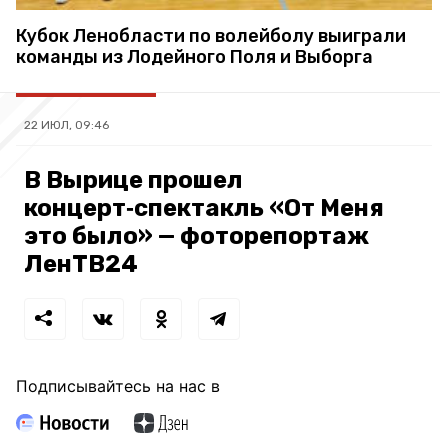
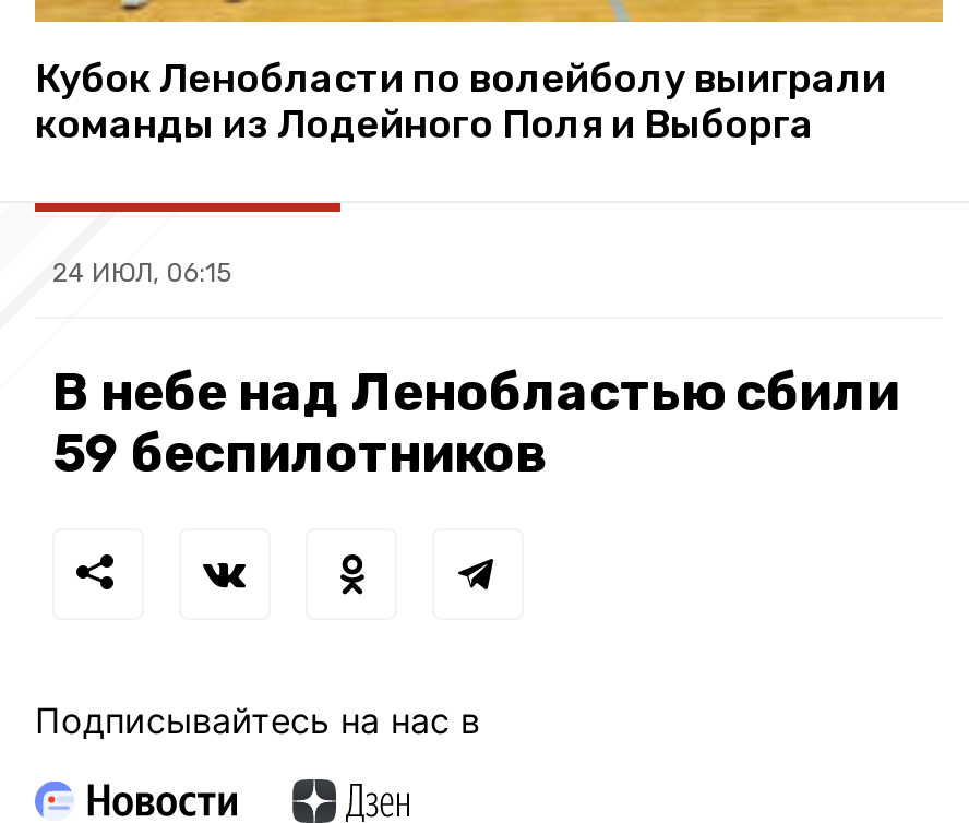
- 22 ИЮЛ, 09:46
+ 24 ИЮЛ, 06:15

- В Вырице прошел
- концерт‑спектакль «От Меня
- это было» — фоторепортаж
- ЛенТВ24
+ В небе над Ленобластью сбили
+ 59 беспилотников
